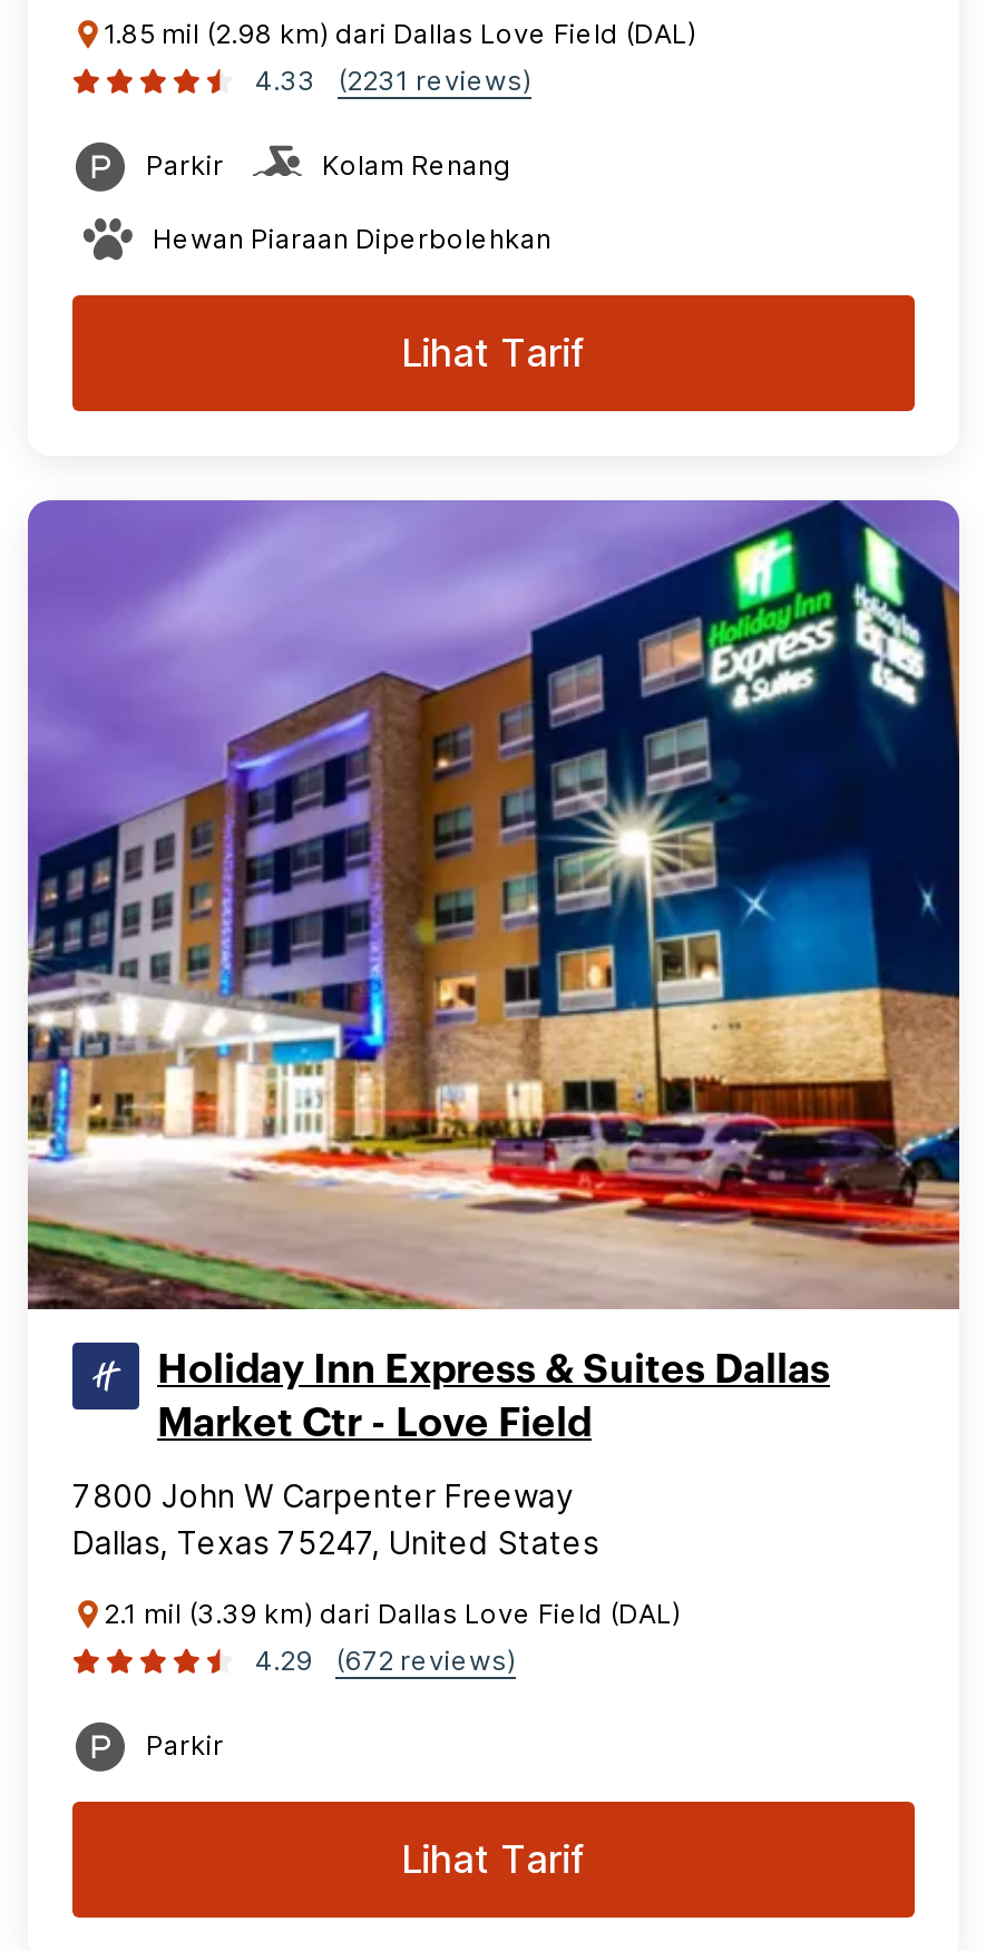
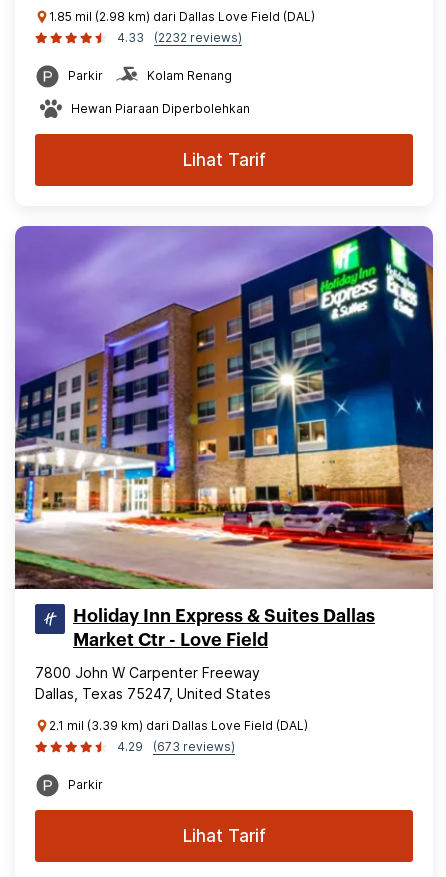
- 4.33 (2231 reviews)
+ 4.33 (2232 reviews)

- 4.29 (672 reviews)
+ 4.29 (673 reviews)
